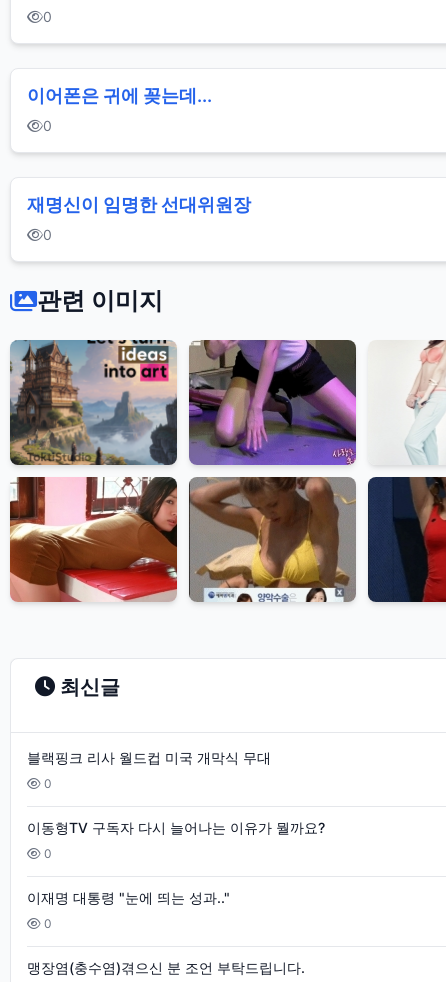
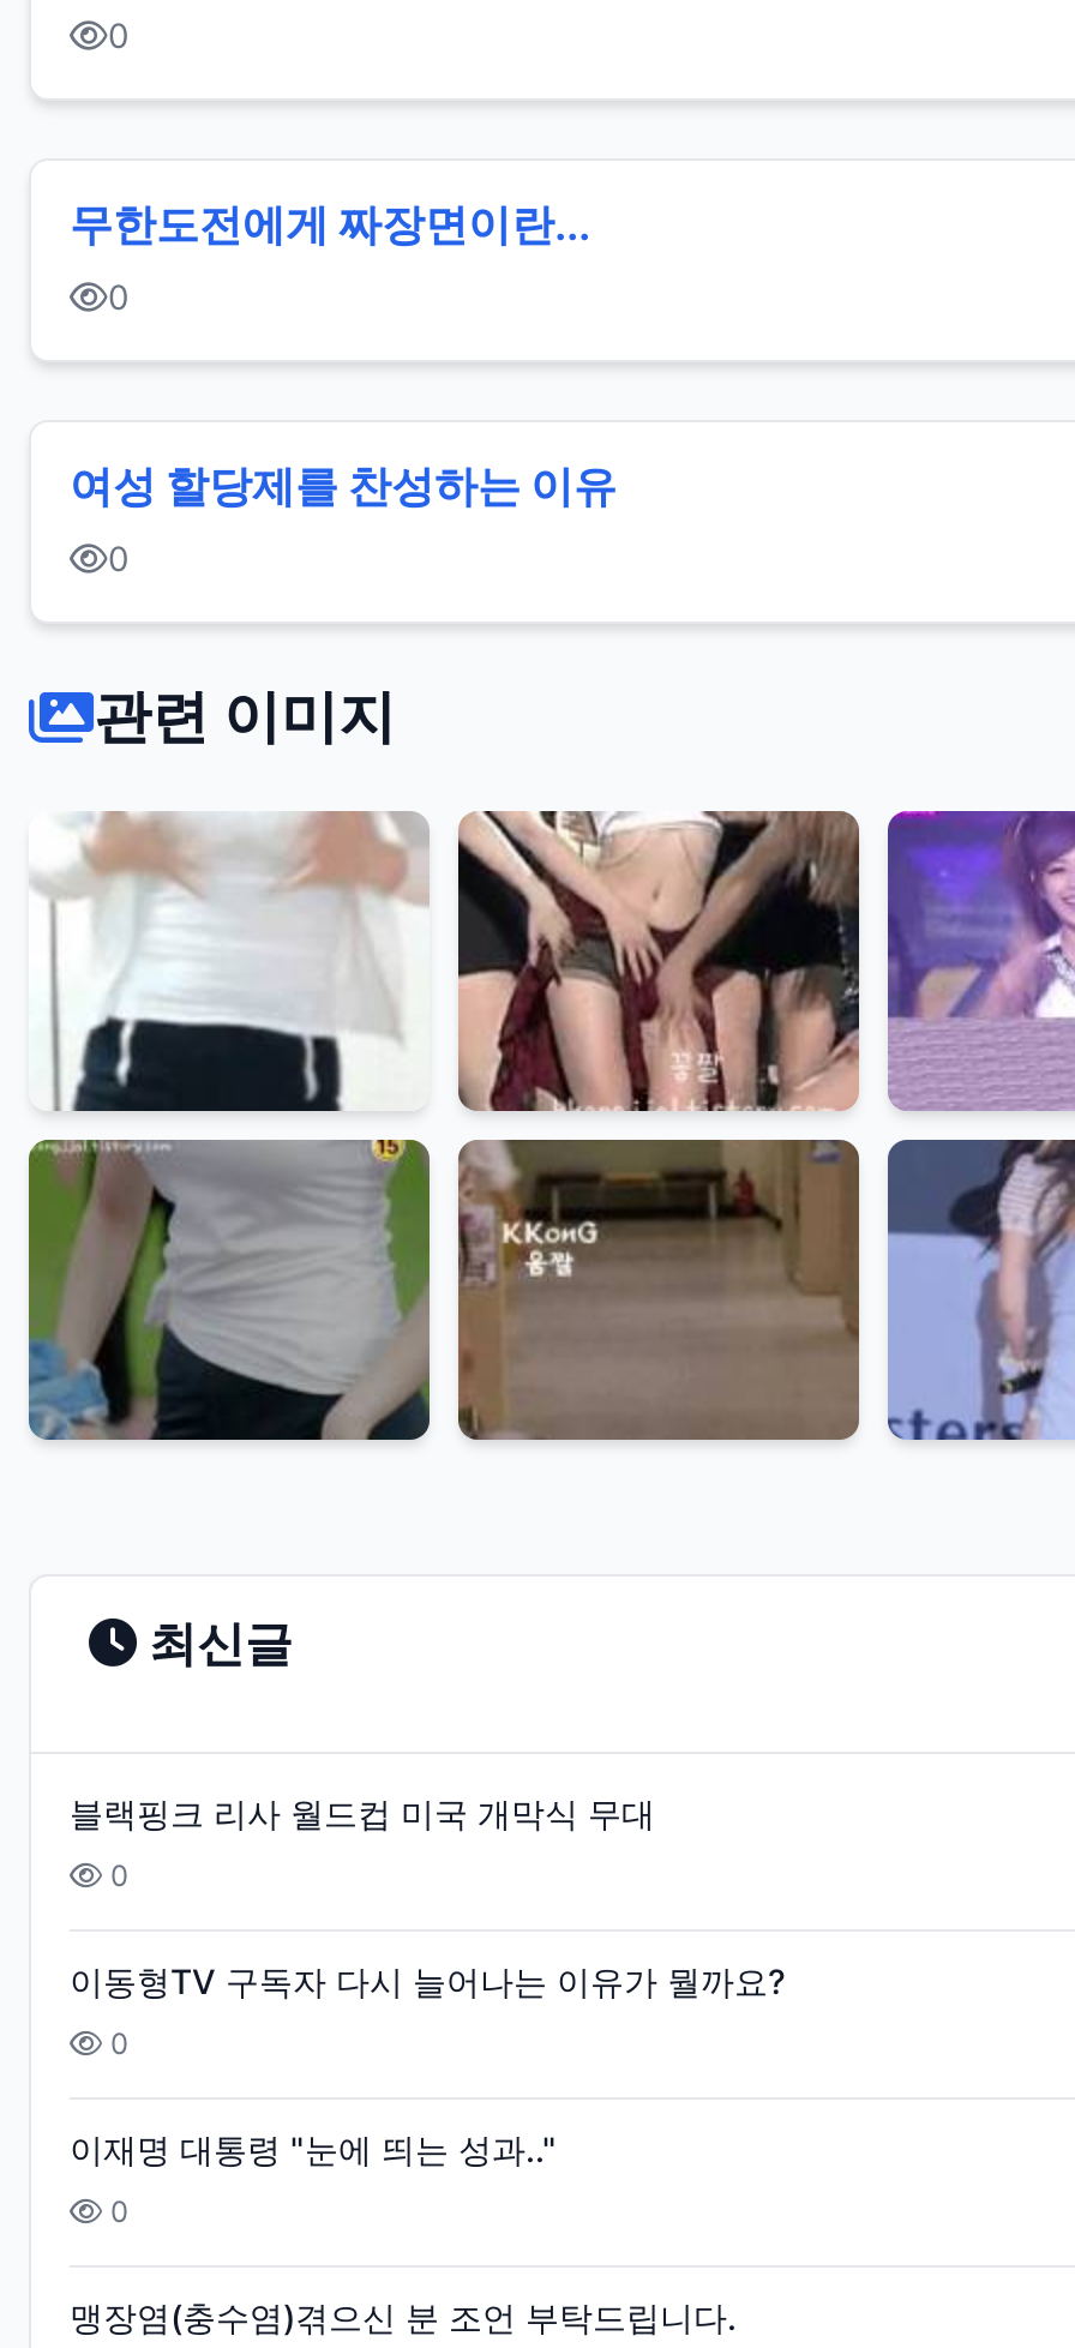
- 이어폰은 귀에 꽂는데...
+ 무한도전에게 짜장면이란...

- 재명신이 임명한 선대위원장
+ 여성 할당제를 찬성하는 이유

- [image]
+ [image]

- [image]
+ [image]

- [image]
+ [image]

- [image]
+ [image]

- [image]
+ [image]

- [image]
+ [image]
